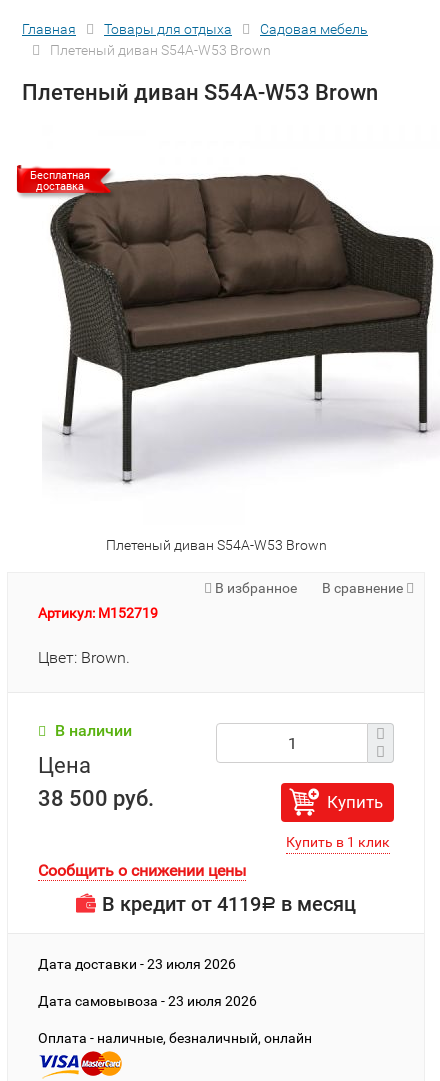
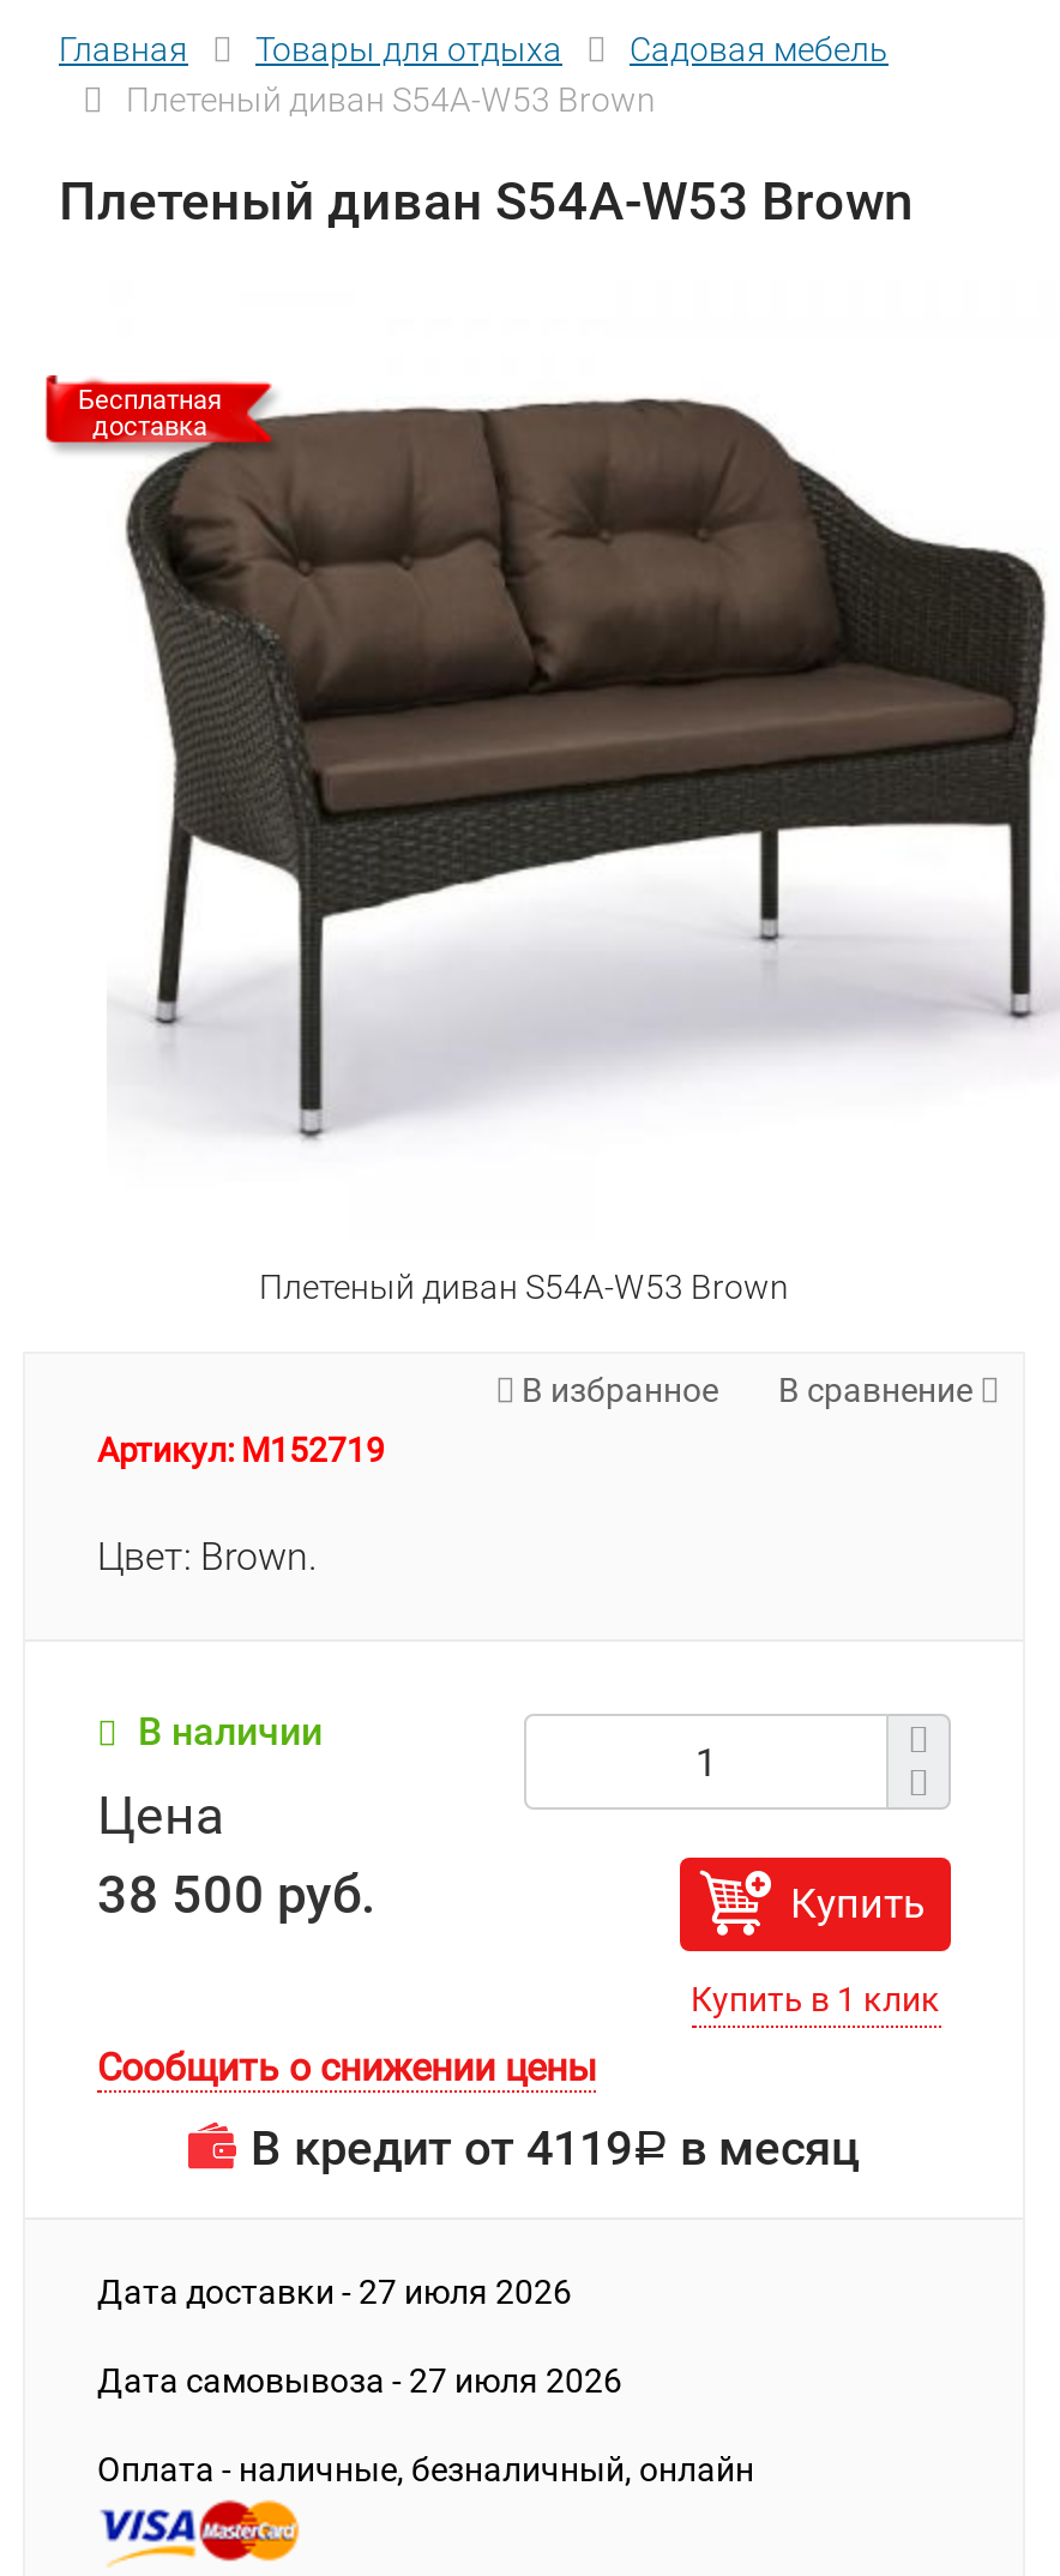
- Дата доставки - 23 июля 2026
+ Дата доставки - 27 июля 2026

- Дата cамовывоза - 23 июля 2026
+ Дата cамовывоза - 27 июля 2026
